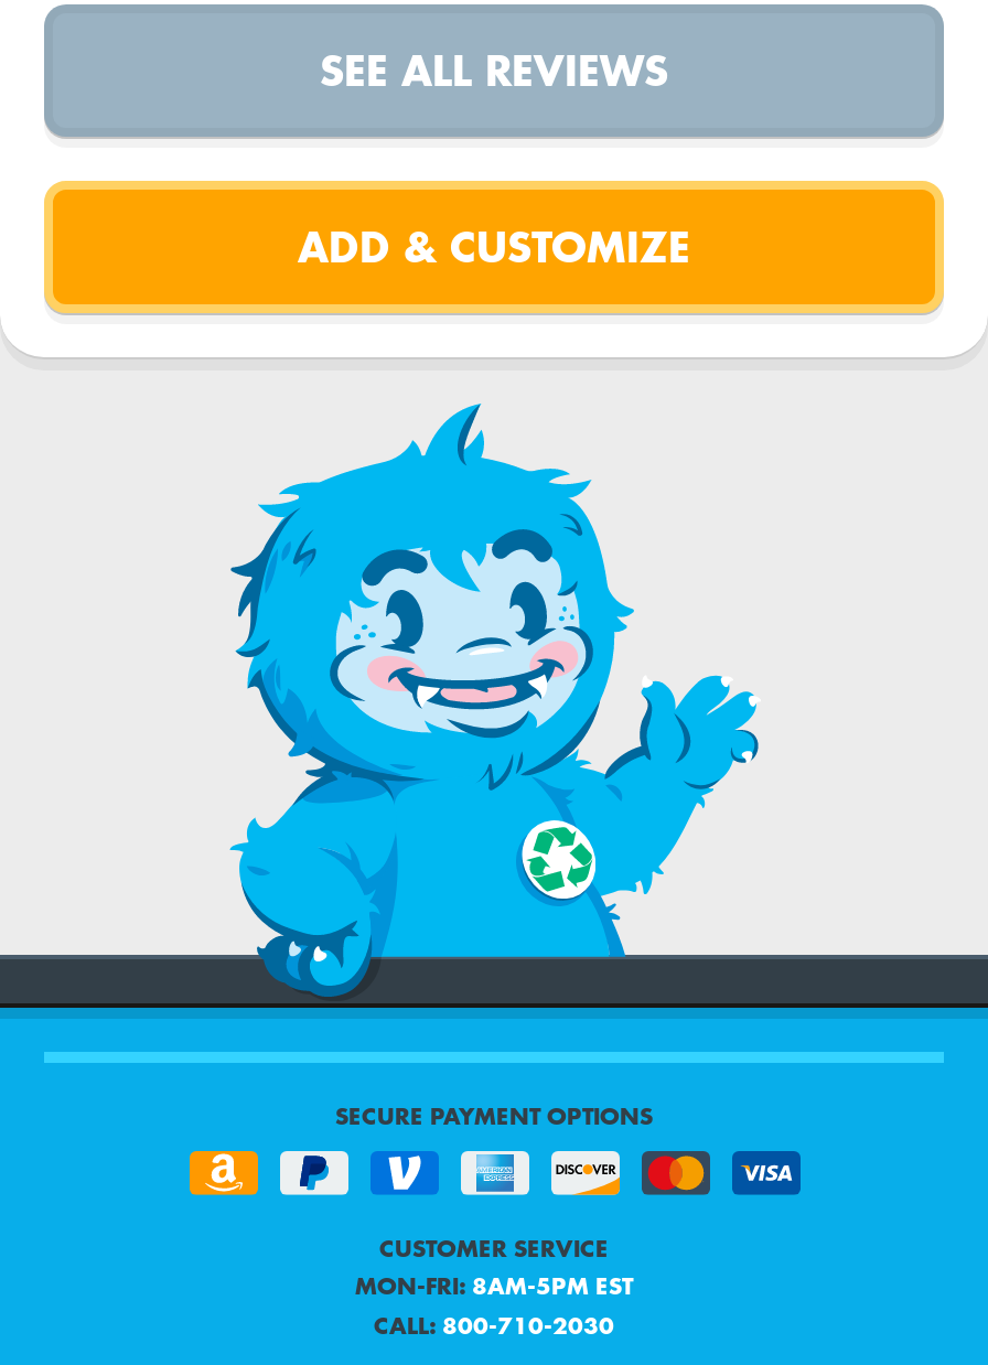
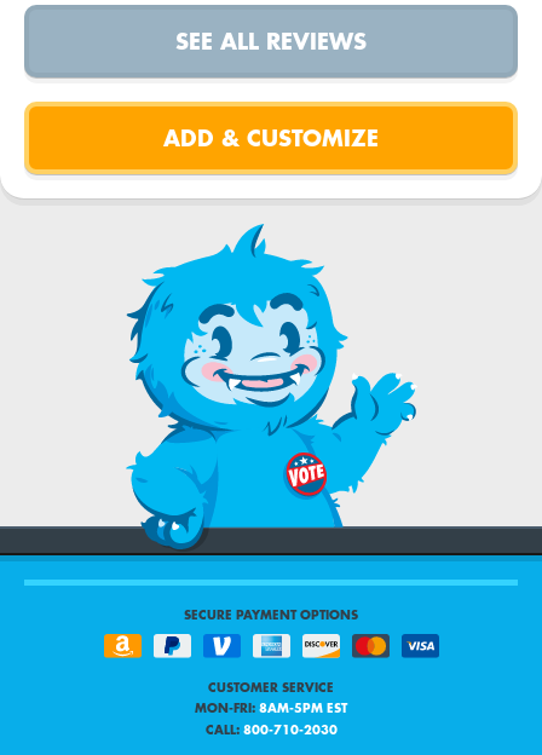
- [image]
+ [image]
